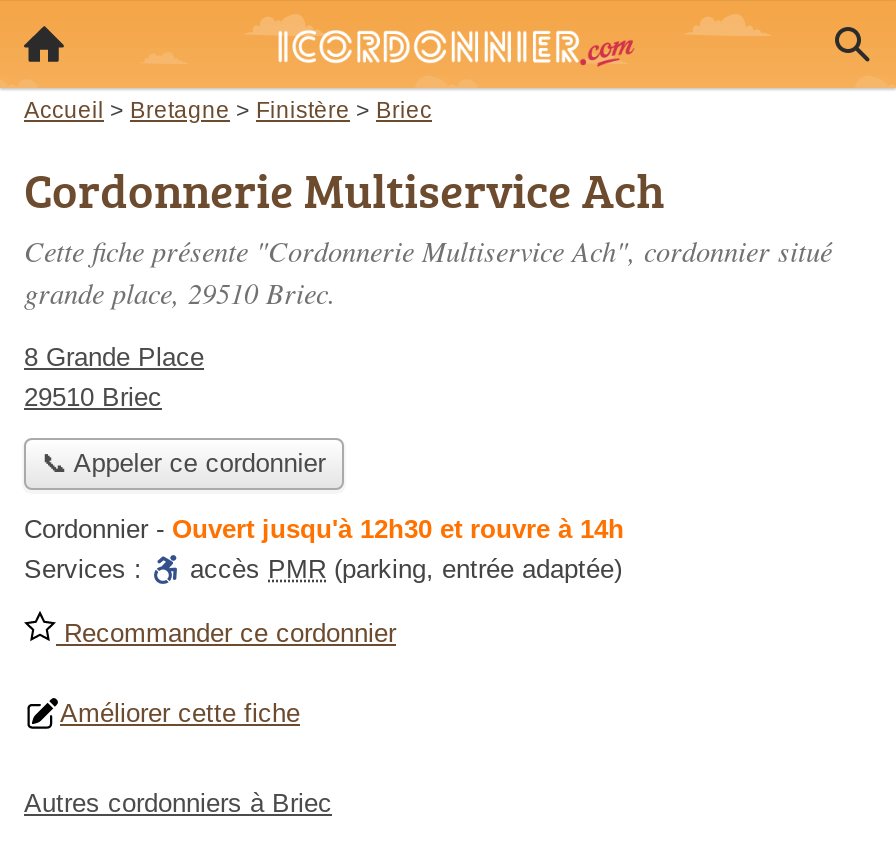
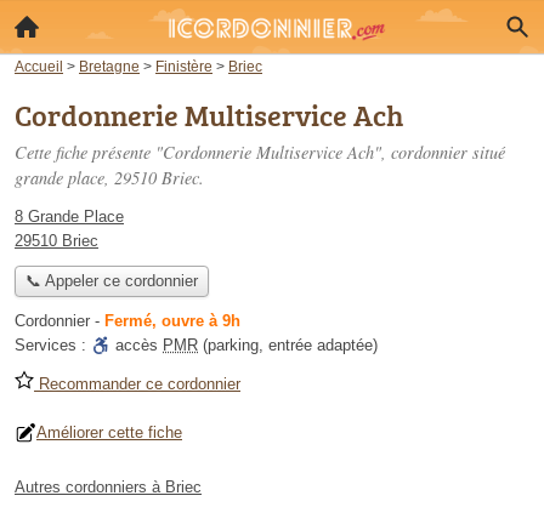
- Cordonnier - Ouvert jusqu'à 12h30 et rouvre à 14h
+ Cordonnier - Fermé, ouvre à 9h
